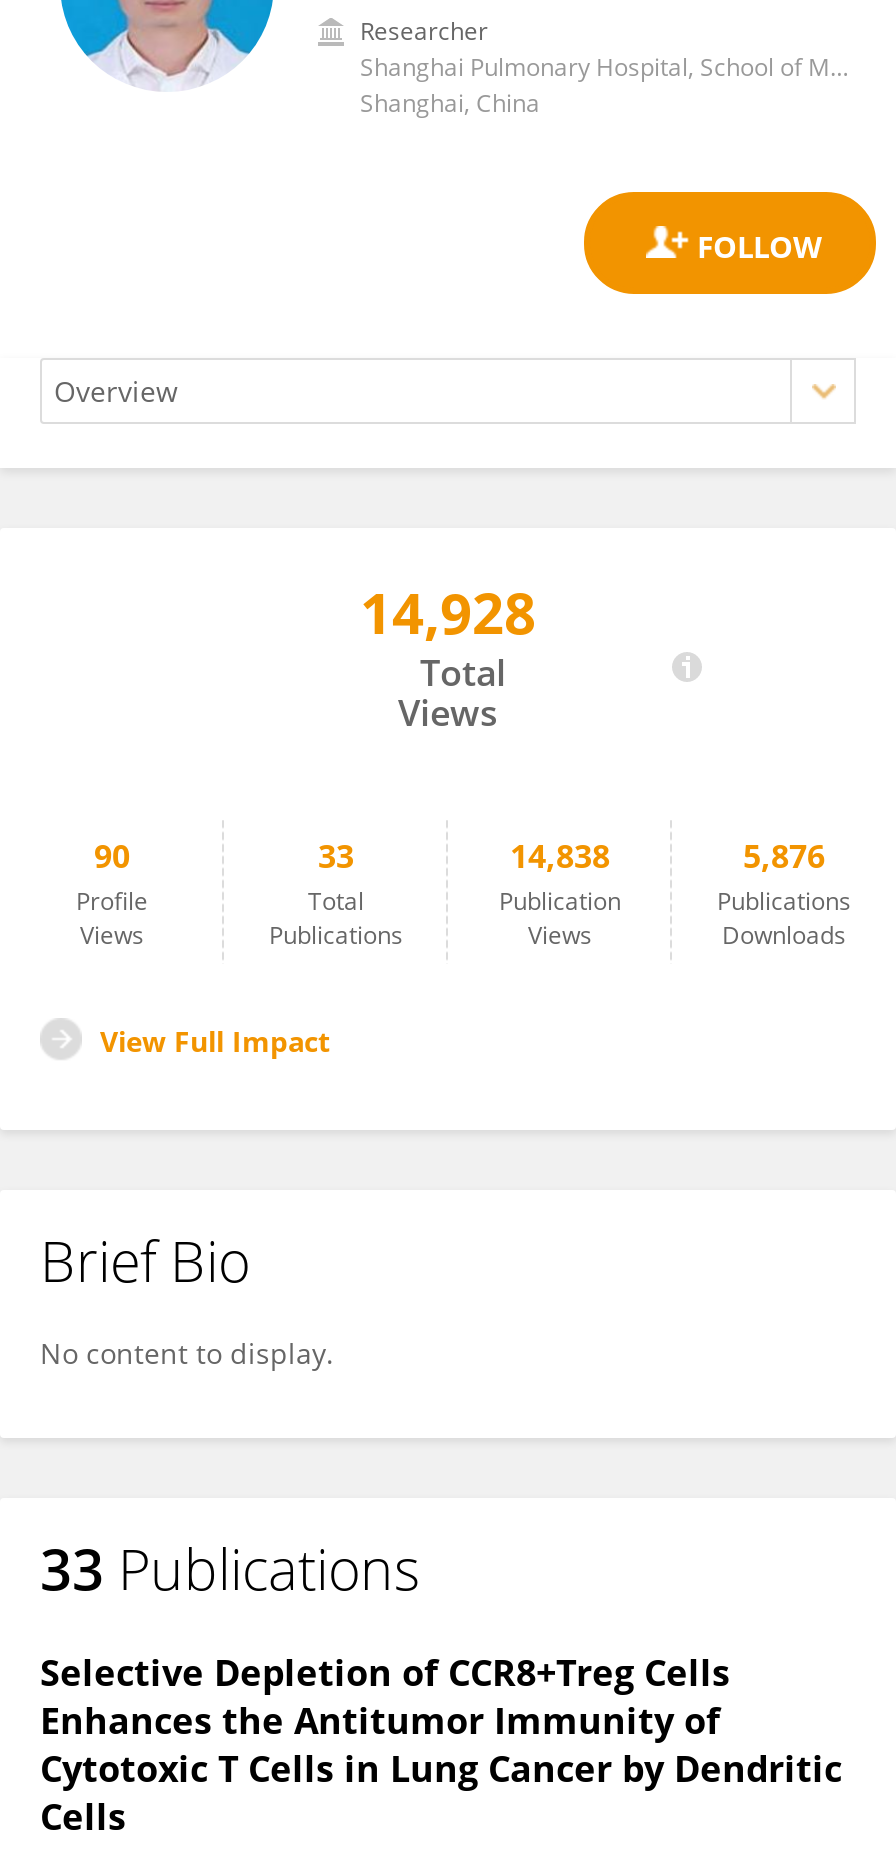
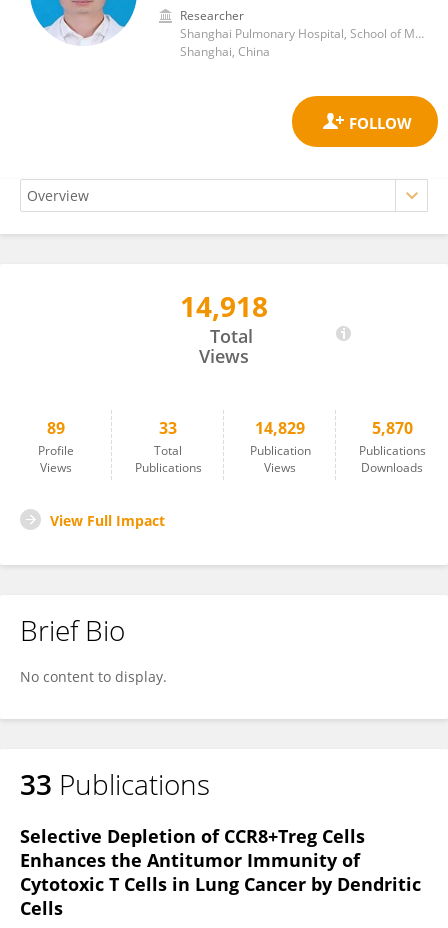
- 14,928
+ 14,918

- 90
+ 89

- 14,838
+ 14,829

- 5,876
+ 5,870
